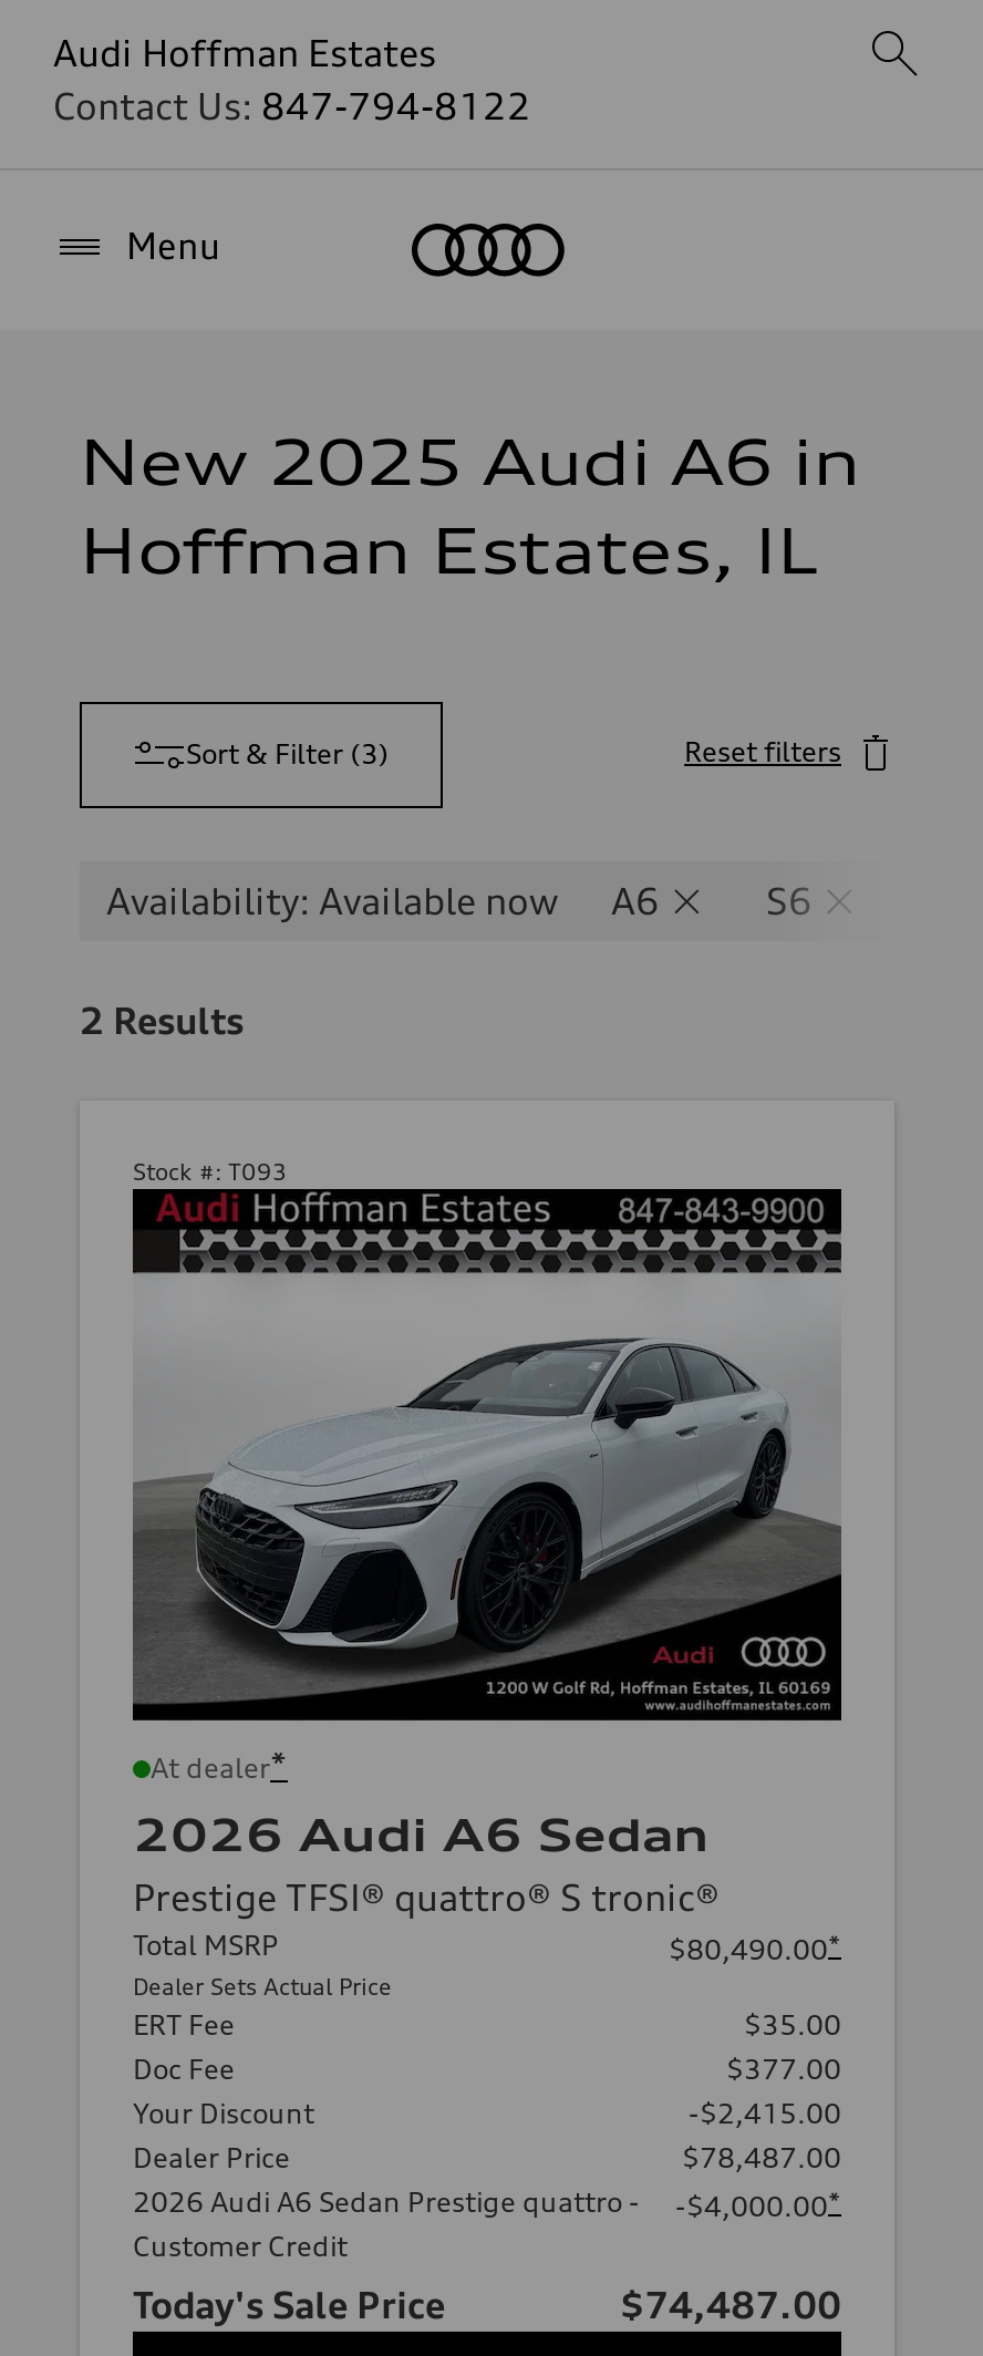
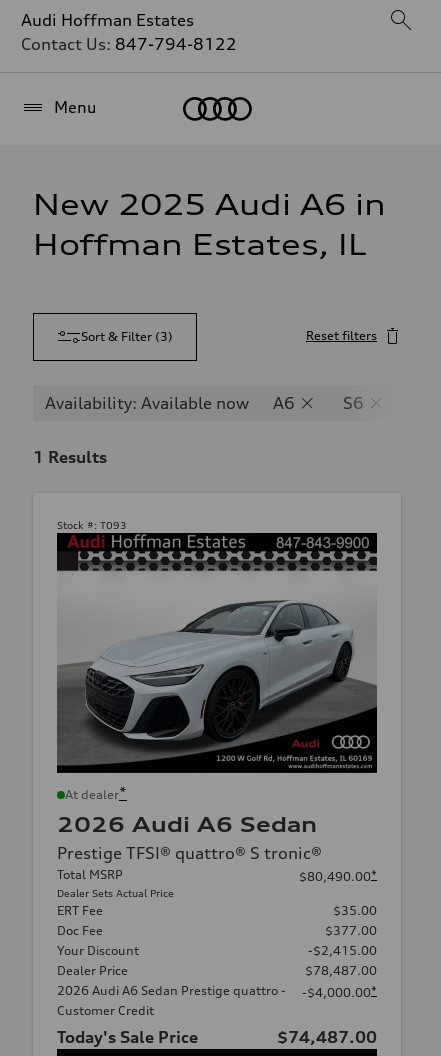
- 2 Results
+ 1 Results
